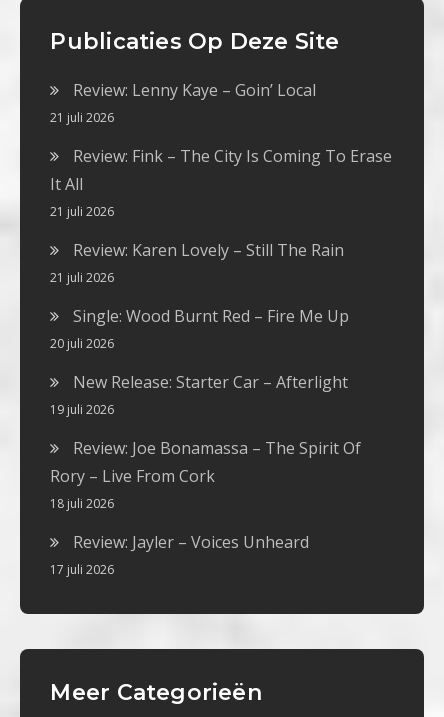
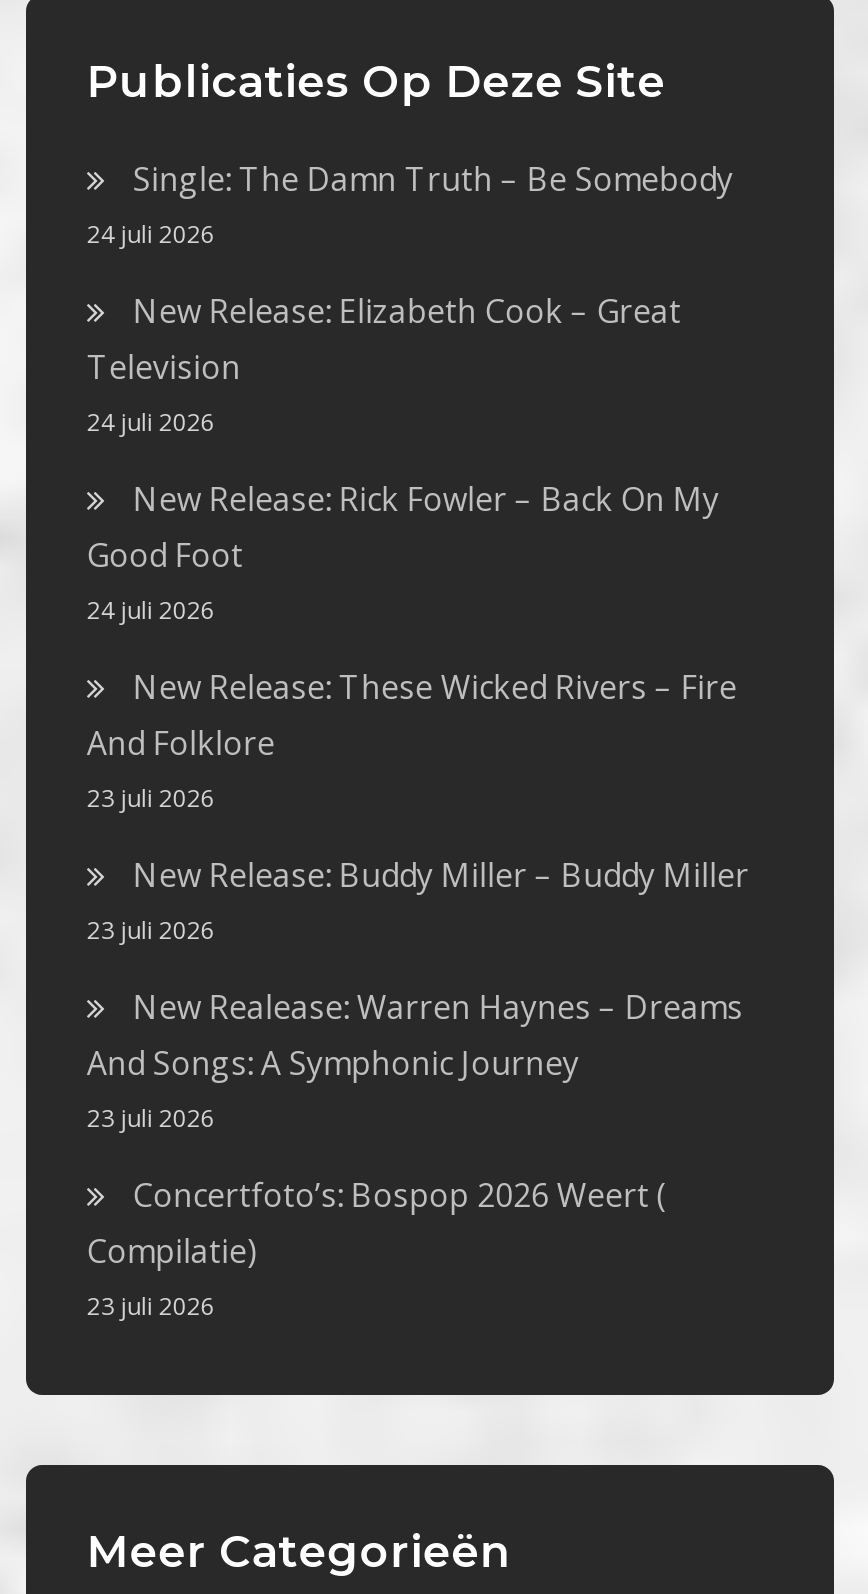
- Review: Lenny Kaye – Goin’ Local
- 21 juli 2026
+ Single: The Damn Truth – Be Somebody
+ 24 juli 2026

- Review: Fink – The City Is Coming To Erase
- It All
- 21 juli 2026
+ New Release: Elizabeth Cook – Great
+ Television
+ 24 juli 2026

- Review: Karen Lovely – Still The Rain
- 21 juli 2026
+ New Release: Rick Fowler – Back On My
+ Good Foot
+ 24 juli 2026

- Single: Wood Burnt Red – Fire Me Up
- 20 juli 2026
+ New Release: These Wicked Rivers – Fire
+ And Folklore
+ 23 juli 2026

- New Release: Starter Car – Afterlight
- 19 juli 2026
+ New Release: Buddy Miller – Buddy Miller
+ 23 juli 2026

- Review: Joe Bonamassa – The Spirit Of
- Rory – Live From Cork
- 18 juli 2026
+ New Realease: Warren Haynes – Dreams
+ And Songs: A Symphonic Journey
+ 23 juli 2026

- Review: Jayler – Voices Unheard
- 17 juli 2026
+ Concertfoto’s: Bospop 2026 Weert (
+ Compilatie)
+ 23 juli 2026
